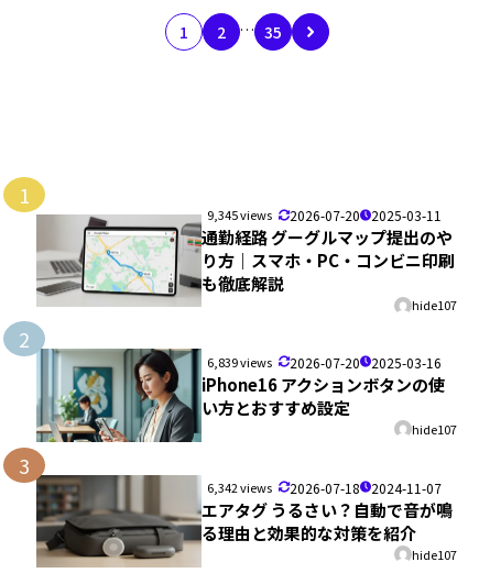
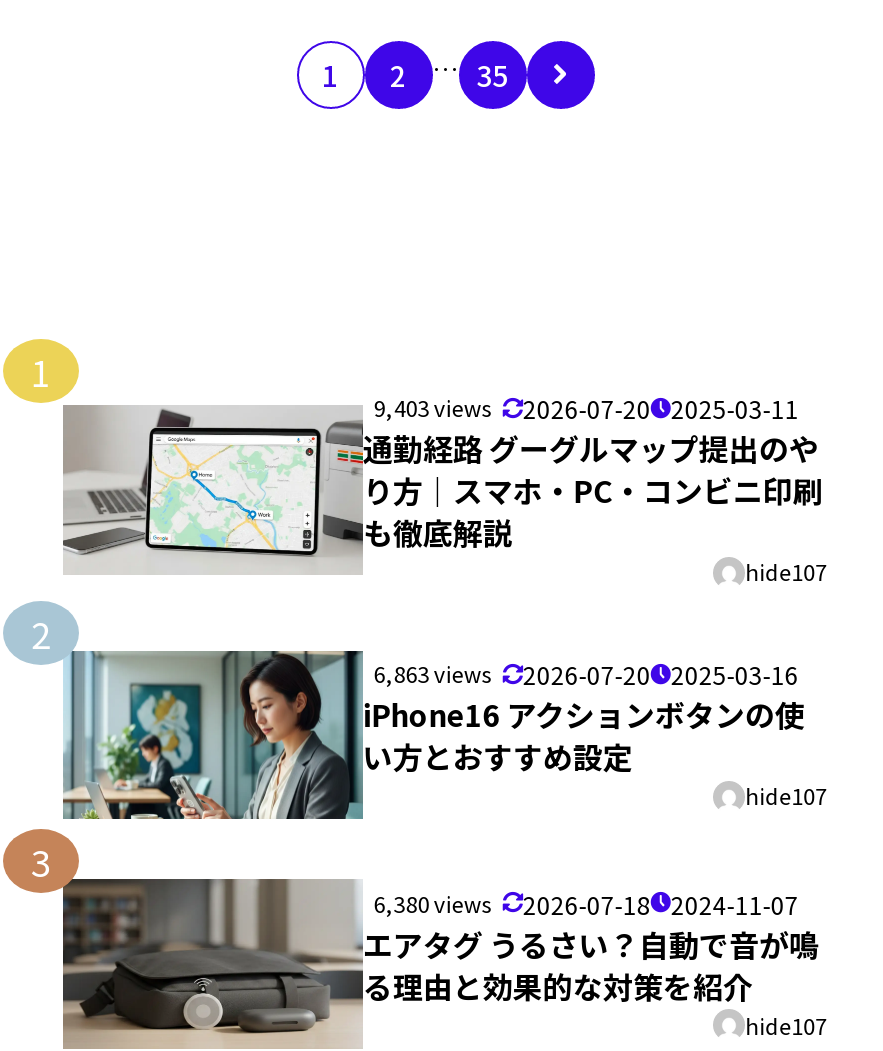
- 9,345 views 2026-07-20 2025-03-11
+ 9,403 views 2026-07-20 2025-03-11

- 6,839 views 2026-07-20 2025-03-16
+ 6,863 views 2026-07-20 2025-03-16

- 6,342 views 2026-07-18 2024-11-07
+ 6,380 views 2026-07-18 2024-11-07
